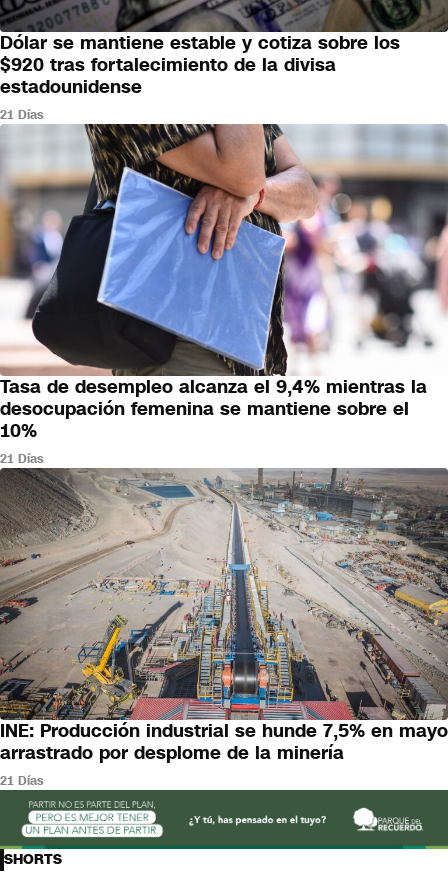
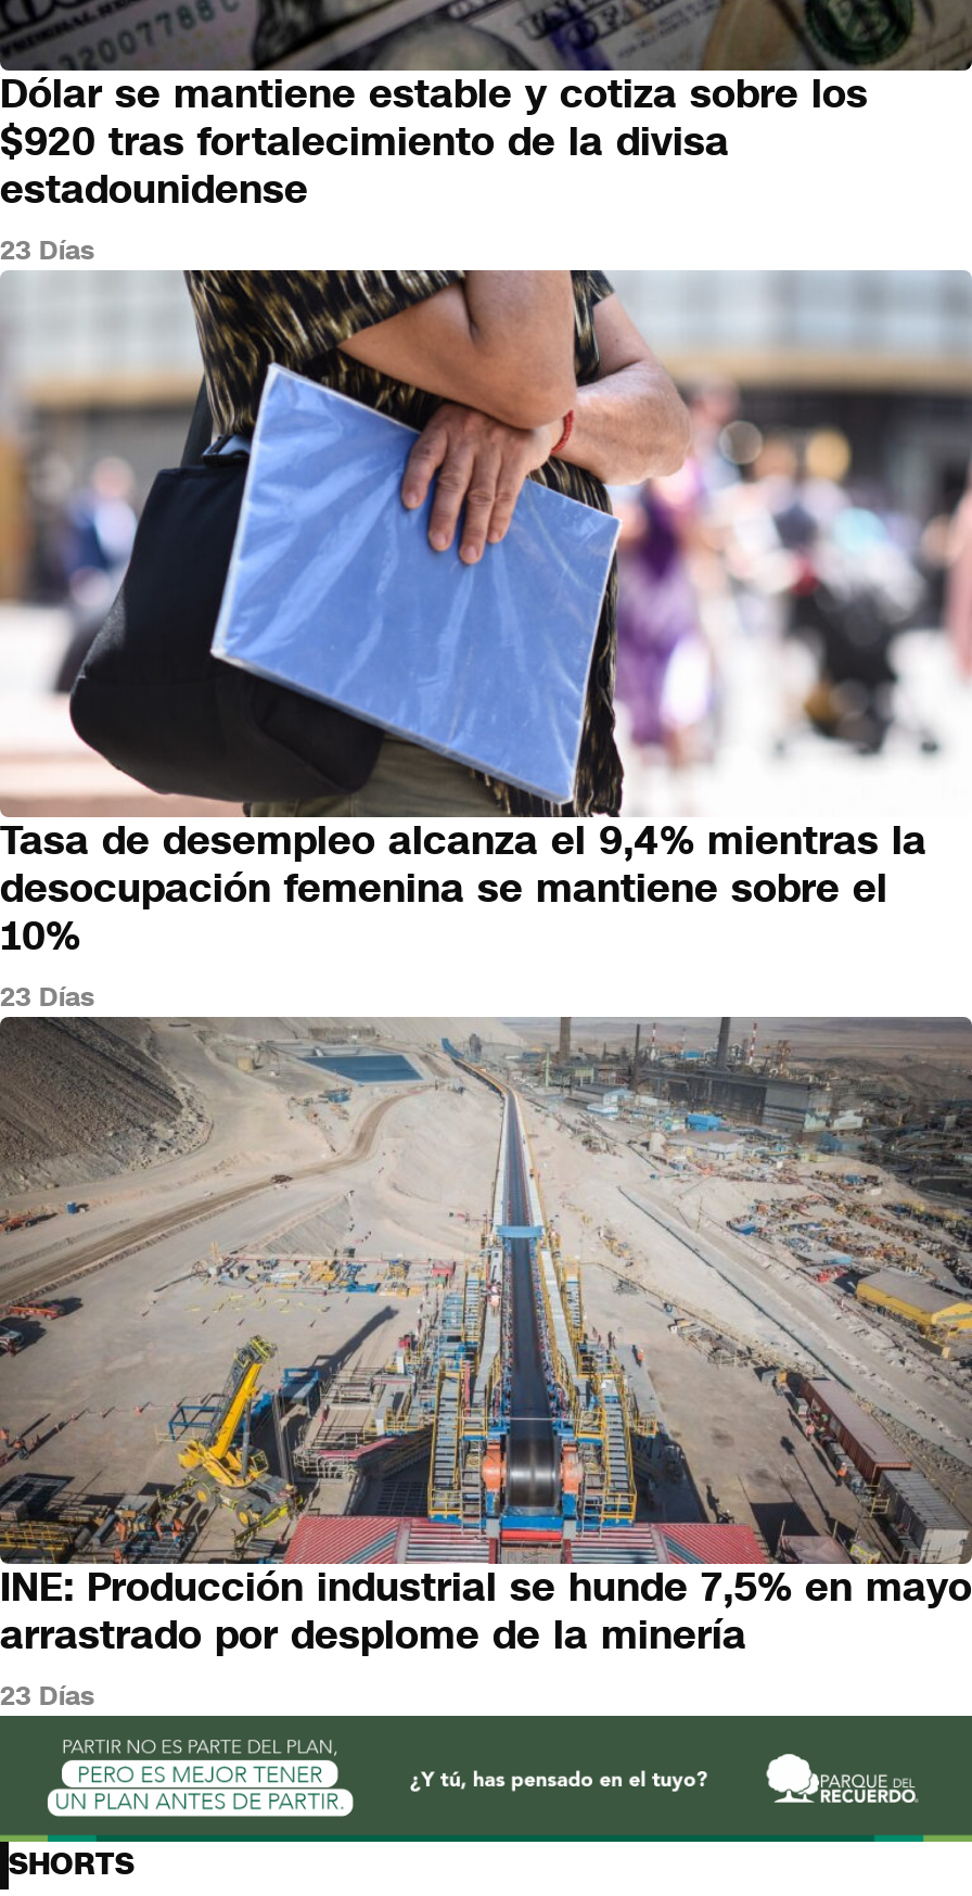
- 21 Días
+ 23 Días

- 21 Días
+ 23 Días

- 21 Días
+ 23 Días
